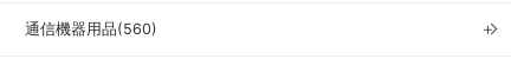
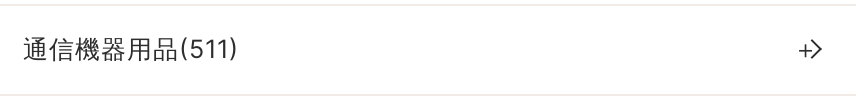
- 通信機器用品(560)
+ 通信機器用品(511)
